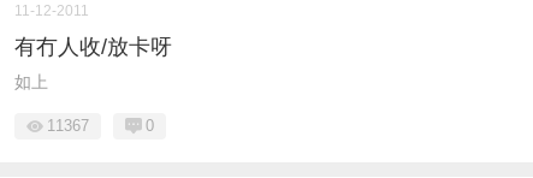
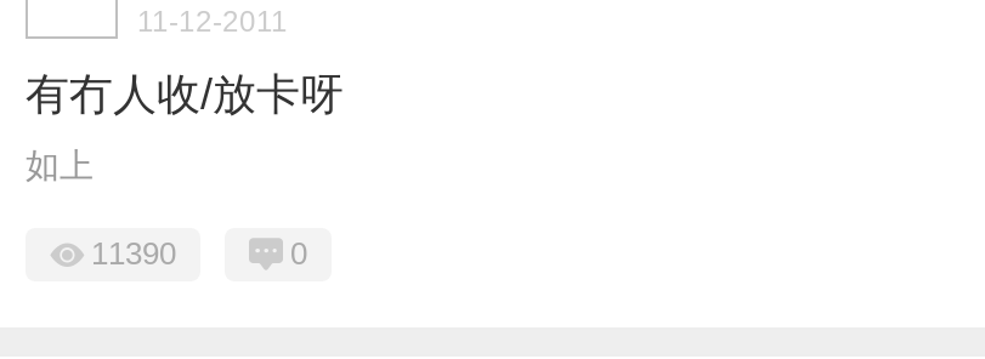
- 11367
+ 11390
